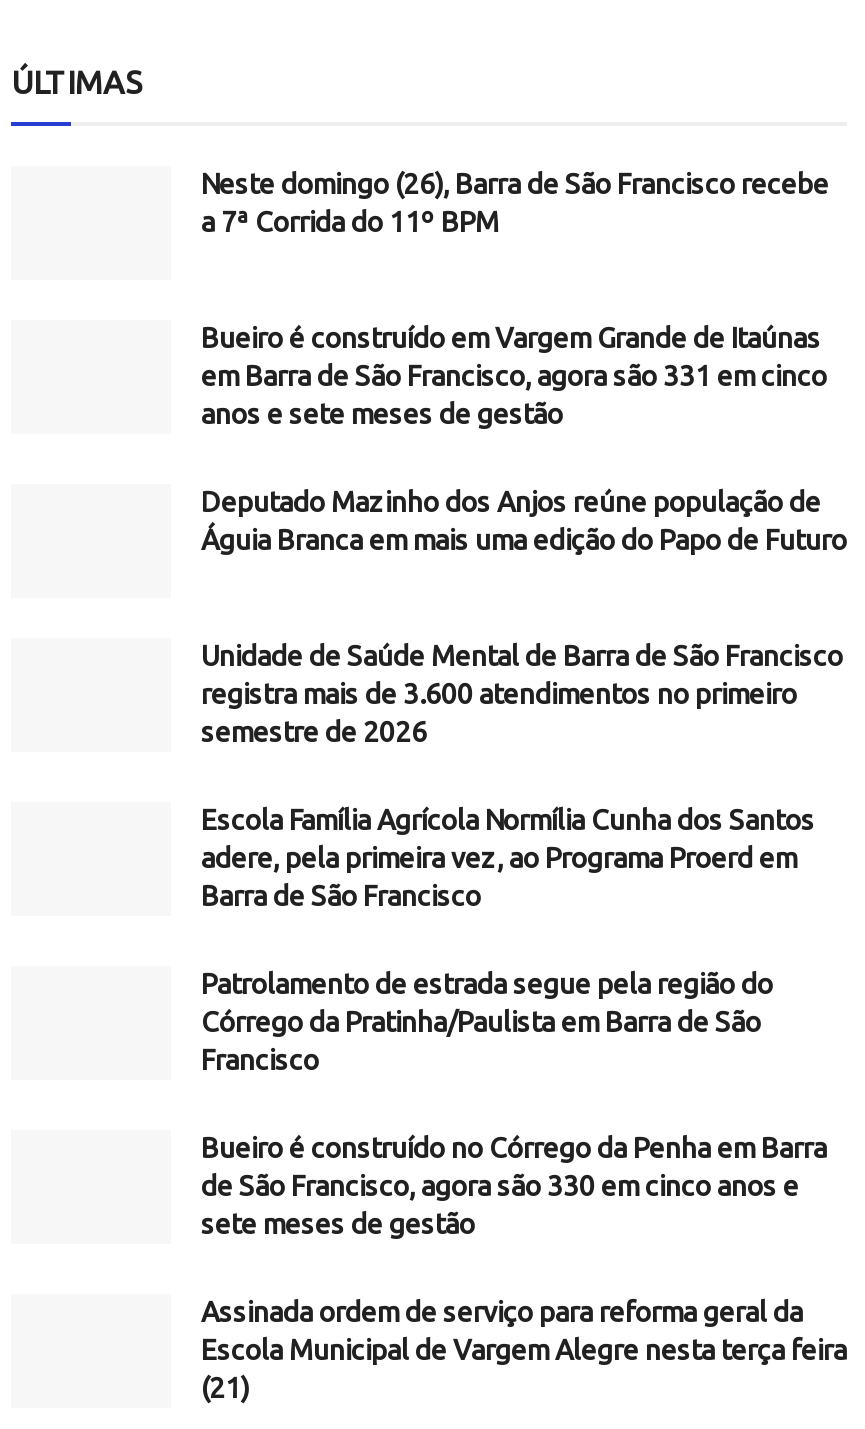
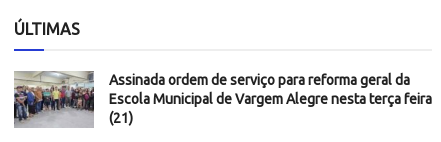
+ [image]

- Neste domingo (26), Barra de São Francisco recebe
- a 7ª Corrida do 11º BPM

- Bueiro é construído em Vargem Grande de Itaúnas
- em Barra de São Francisco, agora são 331 em cinco
- anos e sete meses de gestão
- Deputado Mazinho dos Anjos reúne população de
- Águia Branca em mais uma edição do Papo de Futuro

- Unidade de Saúde Mental de Barra de São Francisco
- registra mais de 3.600 atendimentos no primeiro
- semestre de 2026
- Escola Família Agrícola Normília Cunha dos Santos
- adere, pela primeira vez, ao Programa Proerd em
- Barra de São Francisco
- Patrolamento de estrada segue pela região do
- Córrego da Pratinha/Paulista em Barra de São
- Francisco
- Bueiro é construído no Córrego da Penha em Barra
- de São Francisco, agora são 330 em cinco anos e
- sete meses de gestão
